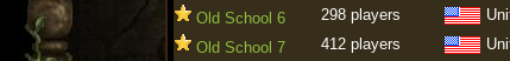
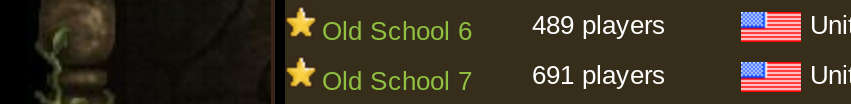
- Old School 6 298 players
+ Old School 6 489 players

- Old School 7 412 players
+ Old School 7 691 players
